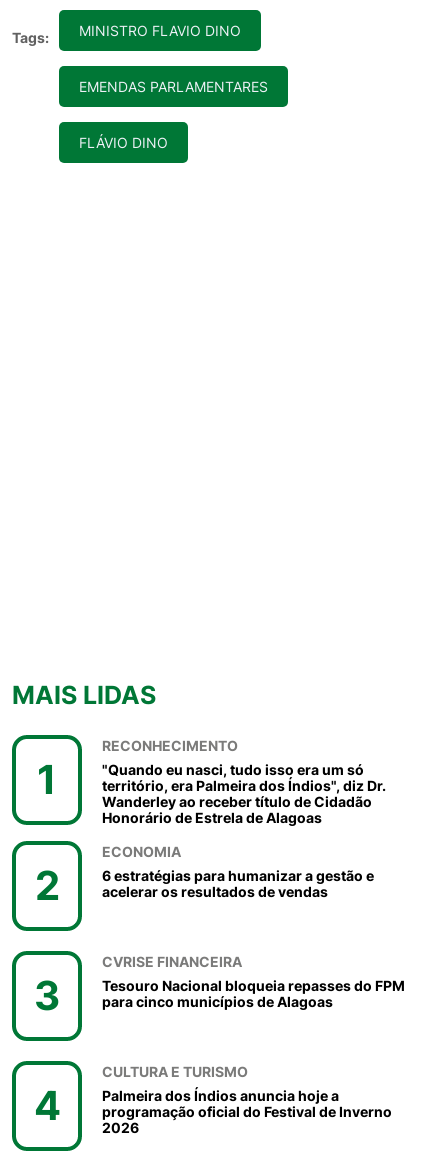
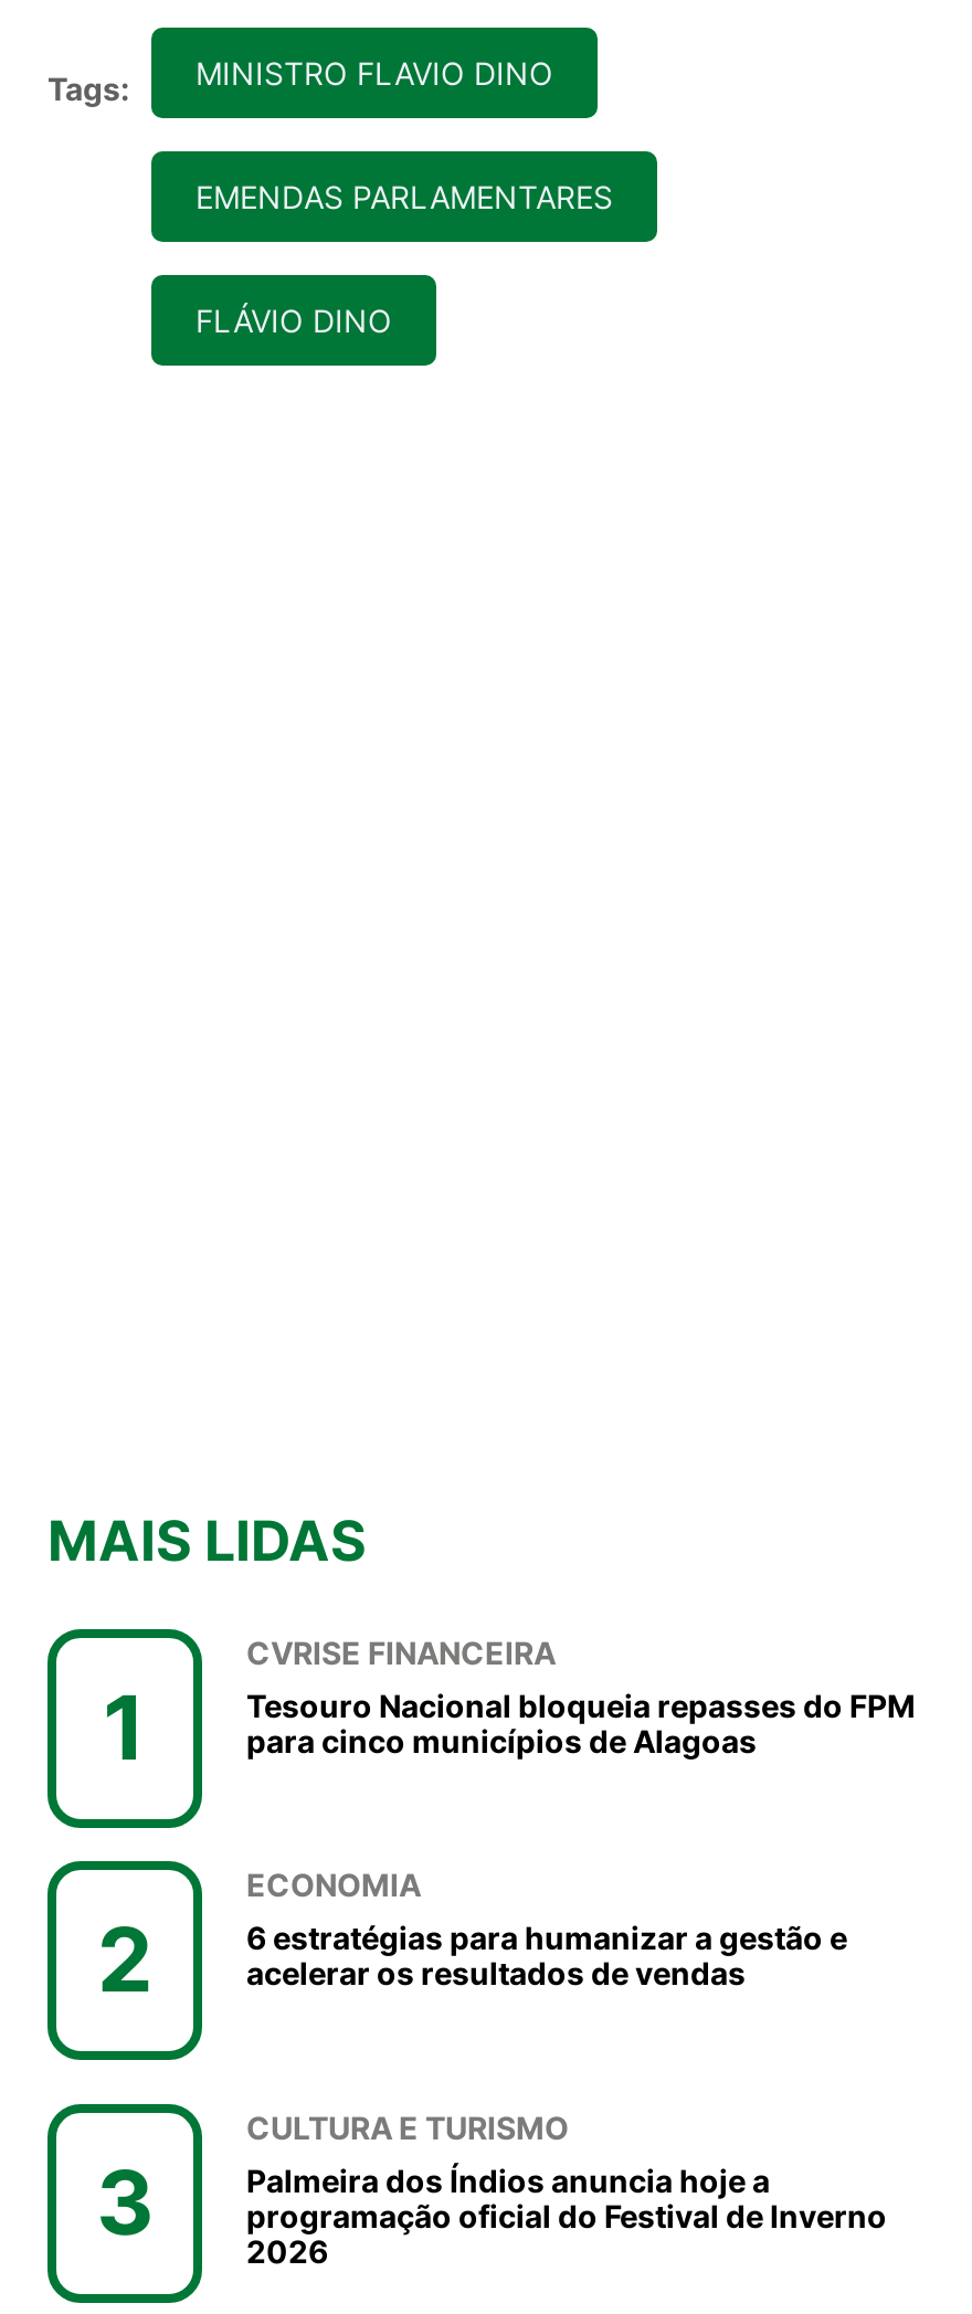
- RECONHECIMENTO
- "Quando eu nasci, tudo isso era um só
- território, era Palmeira dos Índios", diz Dr.
- Wanderley ao receber título de Cidadão
- Honorário de Estrela de Alagoas

moved up: CVRISE FINANCEIRA | Tesouro Nacional bloqueia repasses do FPM | para cinco municípios de Alagoas

- 4
